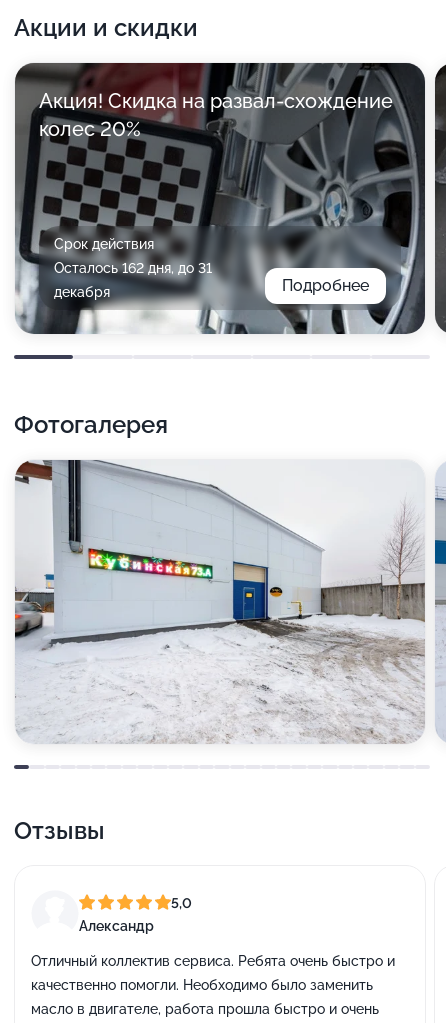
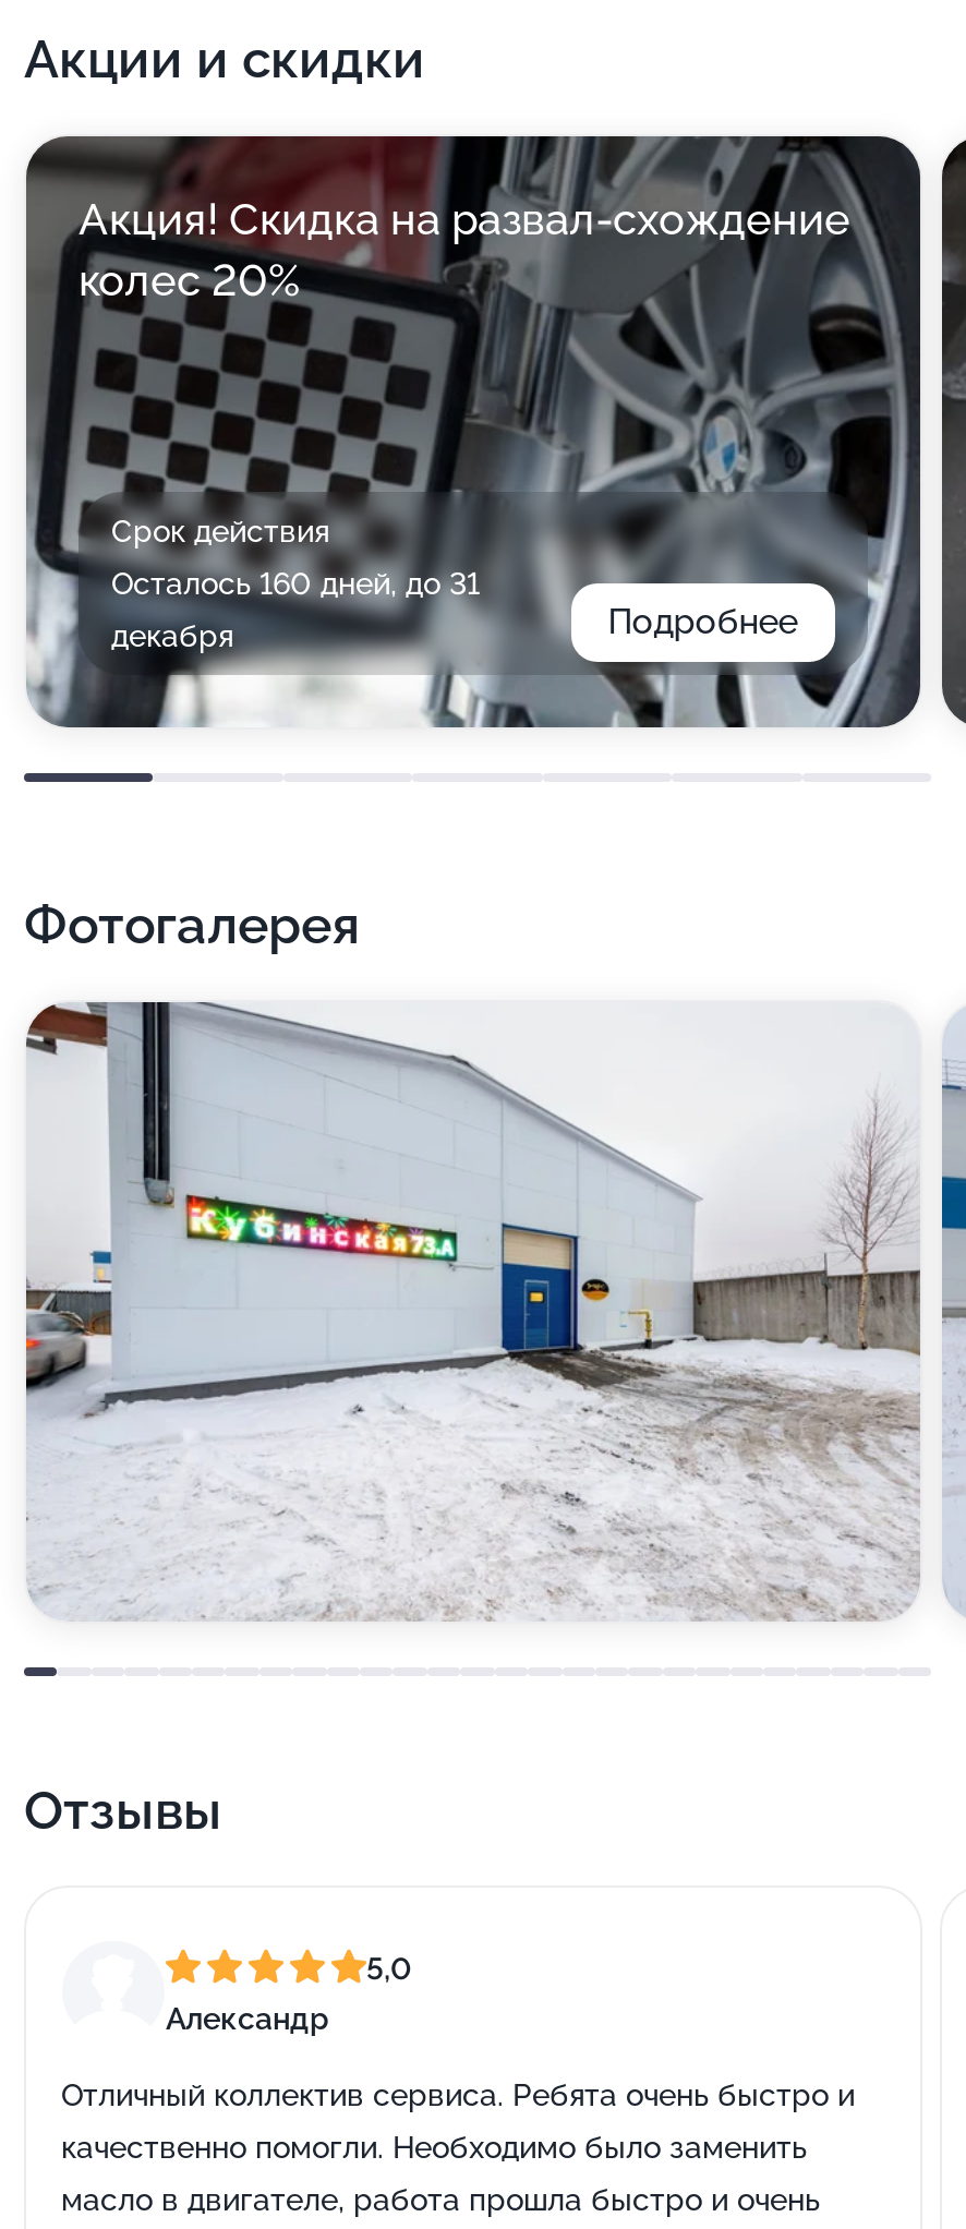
- Осталось 162 дня, до 31
+ Осталось 160 дней, до 31
